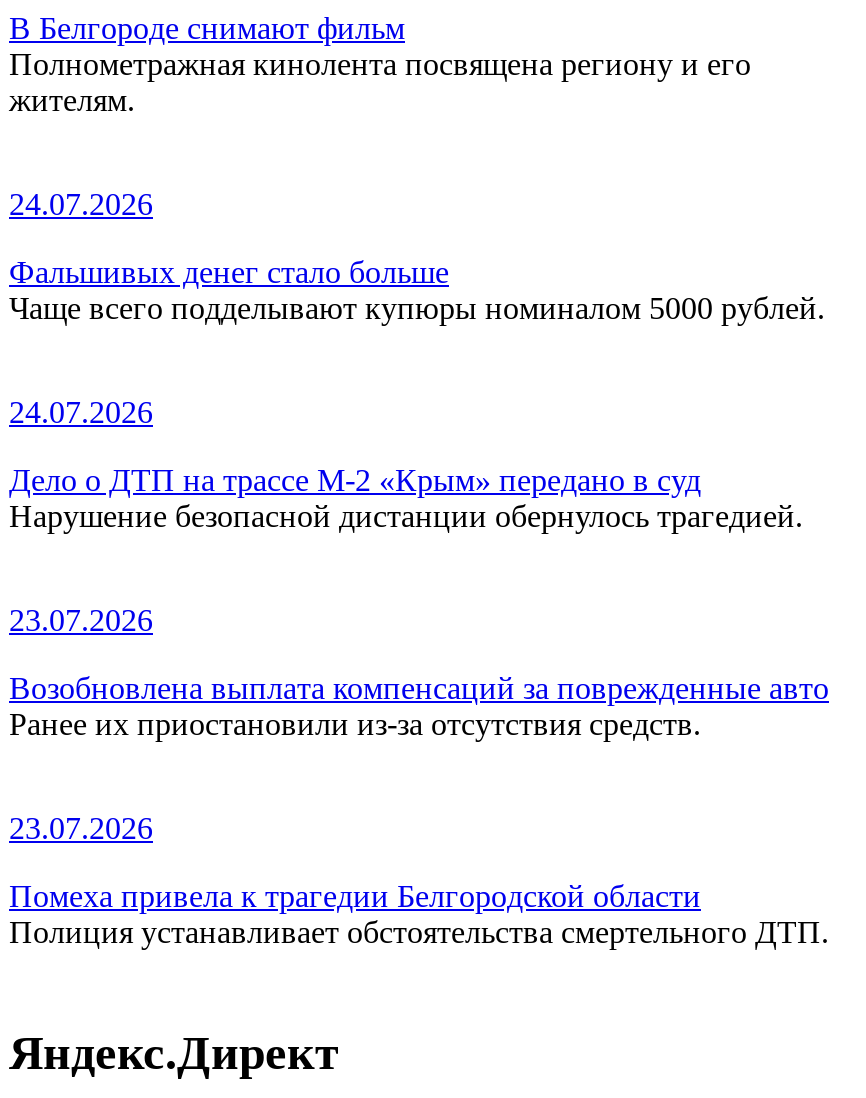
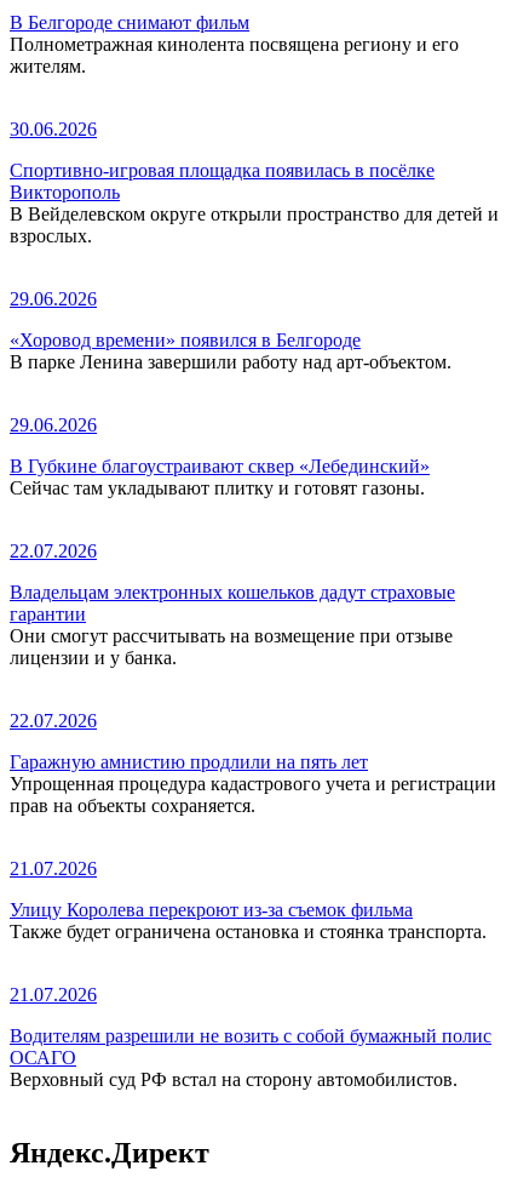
- 24.07.2026
- Фальшивых денег стало больше
- Чаще всего подделывают купюры номиналом 5000 рублей.
- 24.07.2026
- Дело о ДТП на трассе М-2 «Крым» передано в суд
- Нарушение безопасной дистанции обернулось трагедией.
- 23.07.2026
- Возобновлена выплата компенсаций за поврежденные авто
- Ранее их приостановили из-за отсутствия средств.
- 23.07.2026
- Помеха привела к трагедии Белгородской области
- Полиция устанавливает обстоятельства смертельного ДТП.
+ 30.06.2026
+ Спортивно-игровая площадка появилась в посёлке
+ Викторополь
+ В Вейделевском округе открыли пространство для детей и
+ взрослых.
+ 29.06.2026
+ «Хоровод времени» появился в Белгороде
+ В парке Ленина завершили работу над арт-объектом.
+ 29.06.2026
+ В Губкине благоустраивают сквер «Лебединский»
+ Сейчас там укладывают плитку и готовят газоны.
+ 22.07.2026
+ Владельцам электронных кошельков дадут страховые
+ гарантии
+ Они смогут рассчитывать на возмещение при отзыве
+ лицензии и у банка.
+ 22.07.2026
+ Гаражную амнистию продлили на пять лет
+ Упрощенная процедура кадастрового учета и регистрации
+ прав на объекты сохраняется.
+ 21.07.2026
+ Улицу Королева перекроют из-за съемок фильма
+ Также будет ограничена остановка и стоянка транспорта.
+ 21.07.2026
+ Водителям разрешили не возить с собой бумажный полис
+ ОСАГО
+ Верховный суд РФ встал на сторону автомобилистов.
